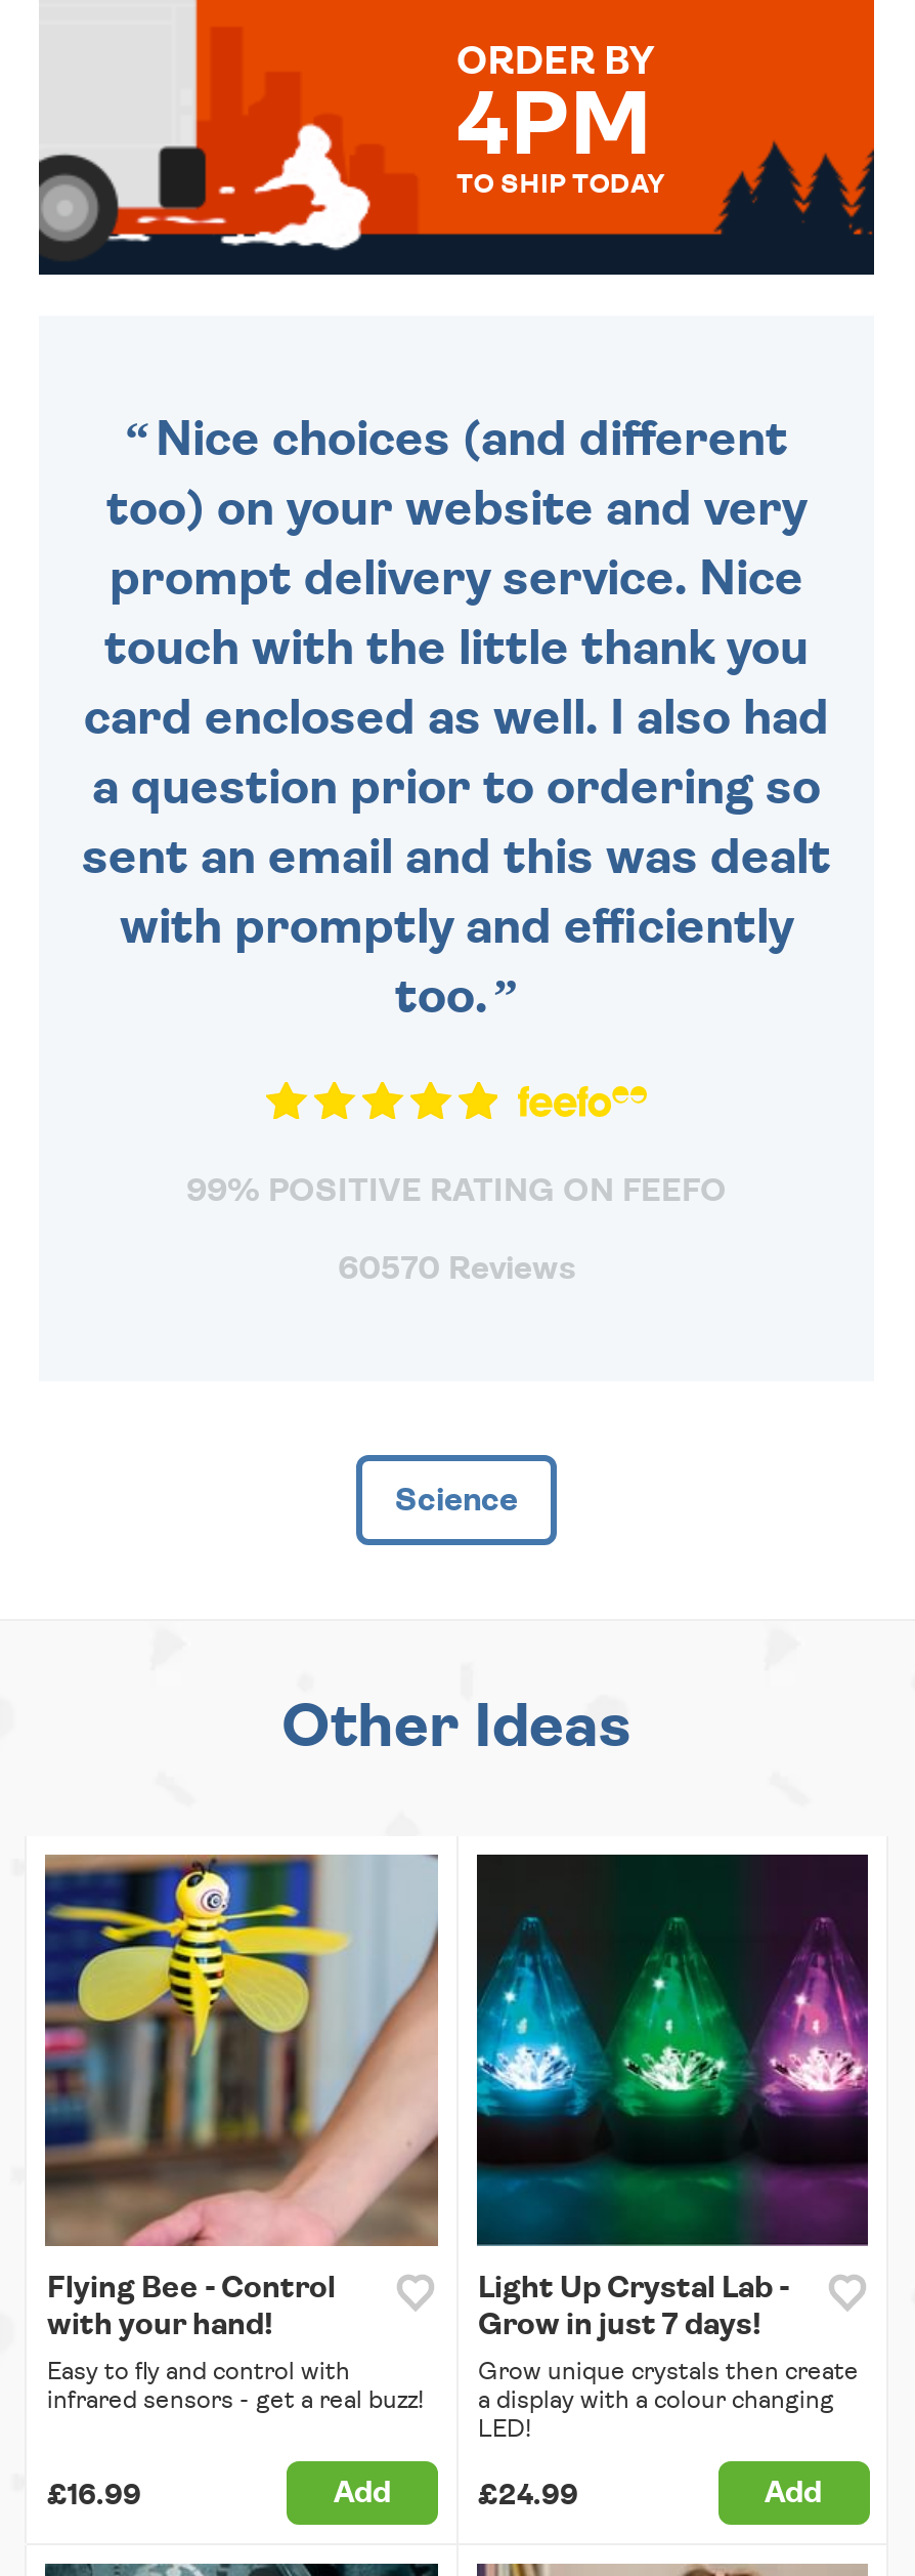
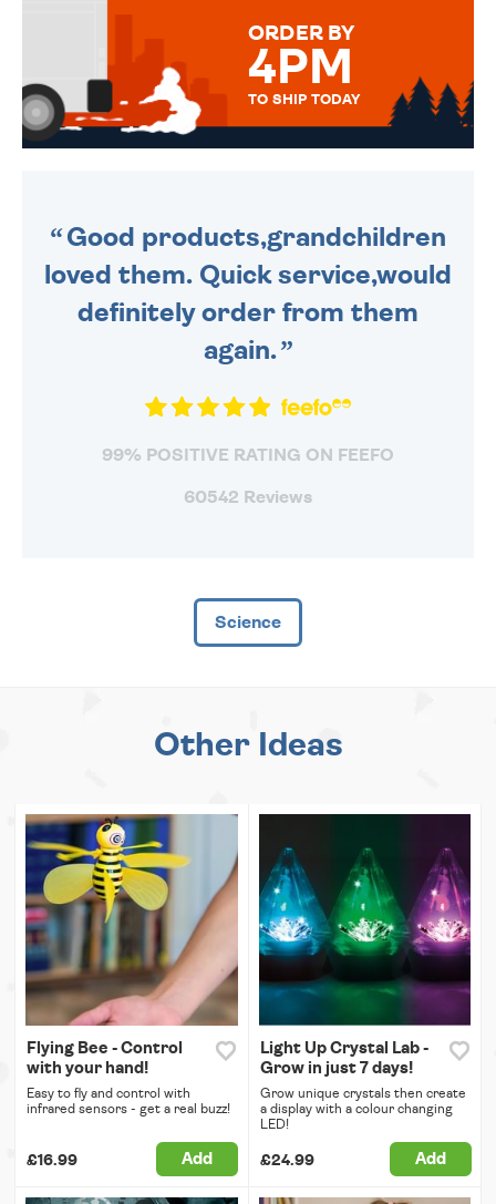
- Nice choices (and different
- too) on your website and very
- prompt delivery service. Nice
- touch with the little thank you
- card enclosed as well. I also had
- a question prior to ordering so
- sent an email and this was dealt
- with promptly and efficiently
- too.
+ Good products,grandchildren
+ loved them. Quick service,would
+ definitely order from them
+ again.

- 60570 Reviews
+ 60542 Reviews
